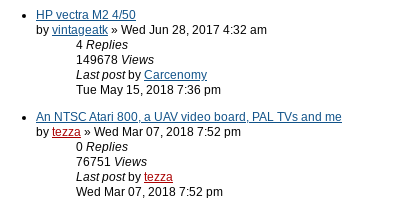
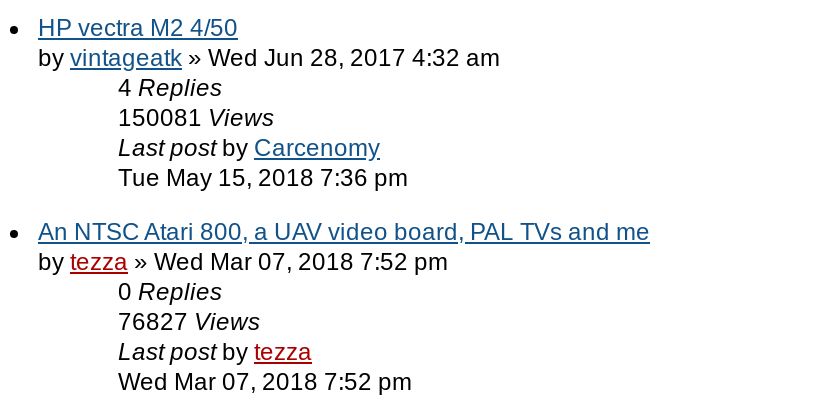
- 149678 Views
+ 150081 Views

- 76751 Views
+ 76827 Views
